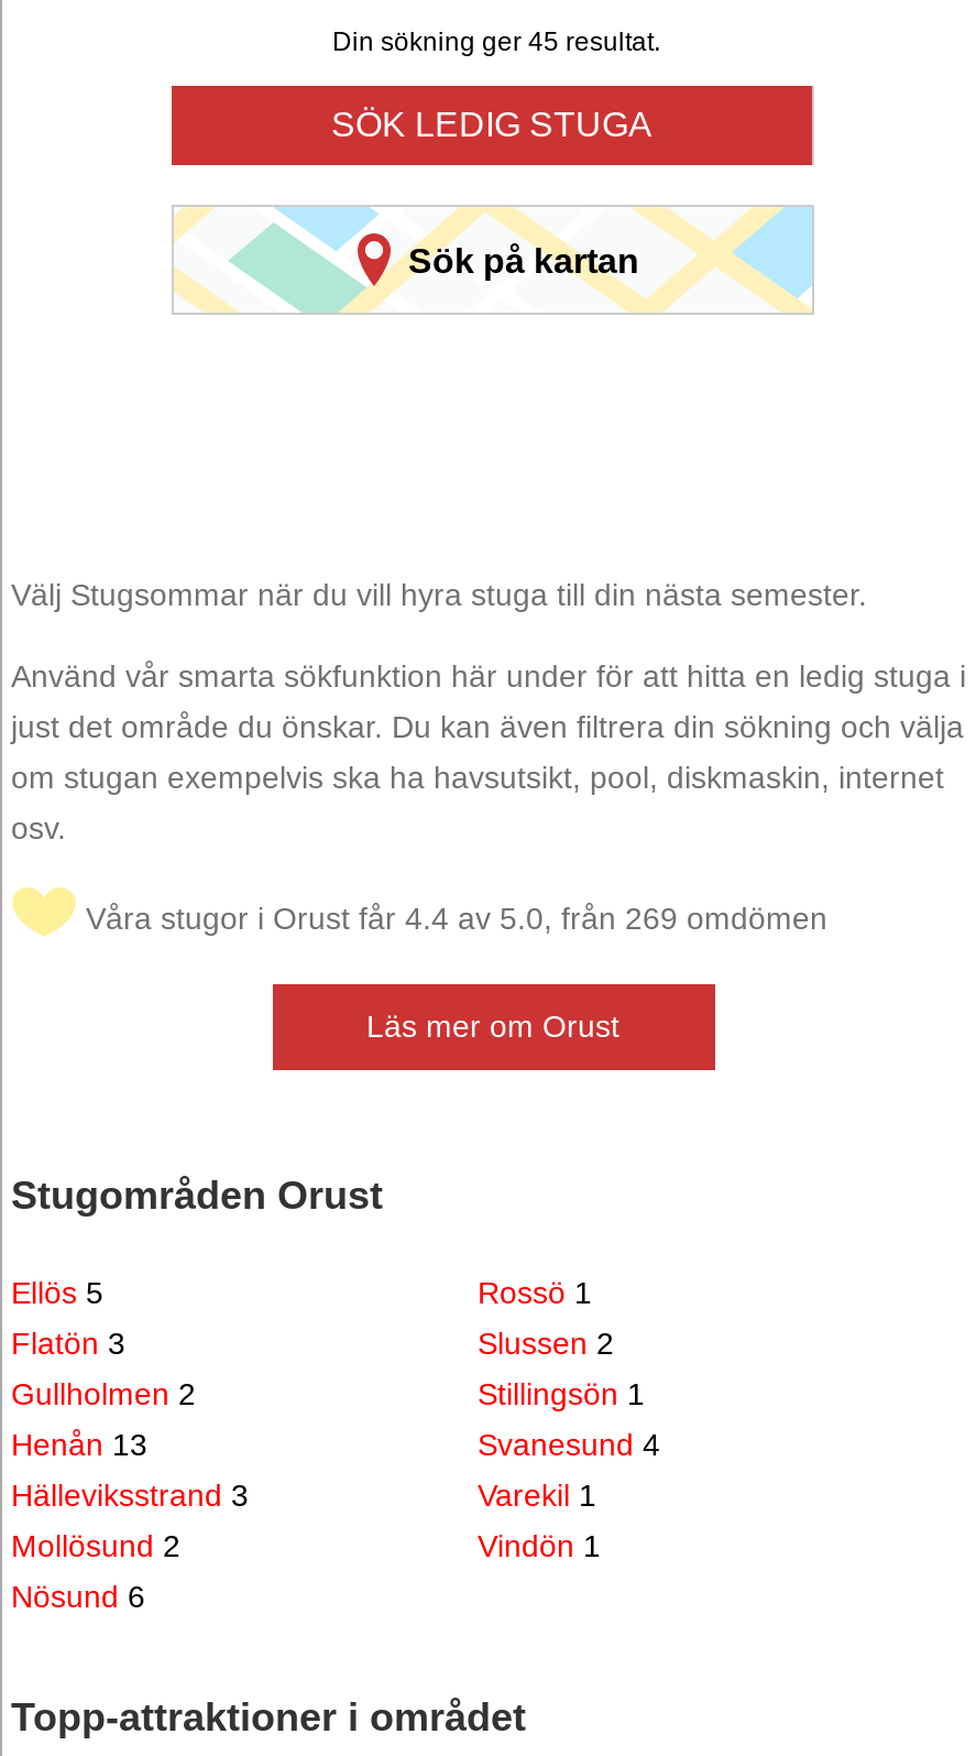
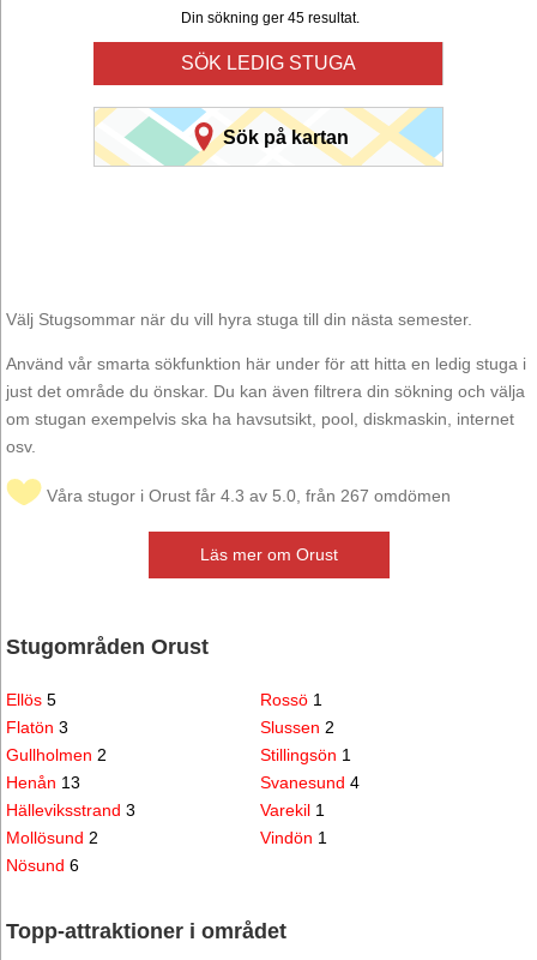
- Våra stugor i Orust får 4.4 av 5.0, från 269 omdömen
+ Våra stugor i Orust får 4.3 av 5.0, från 267 omdömen
